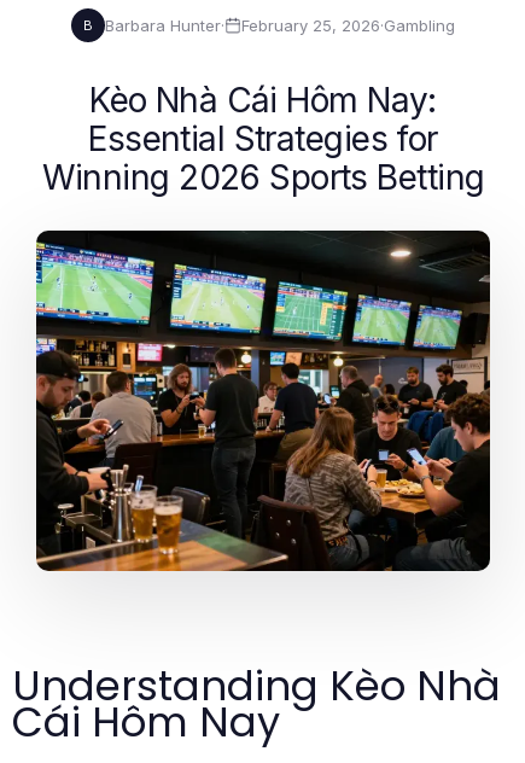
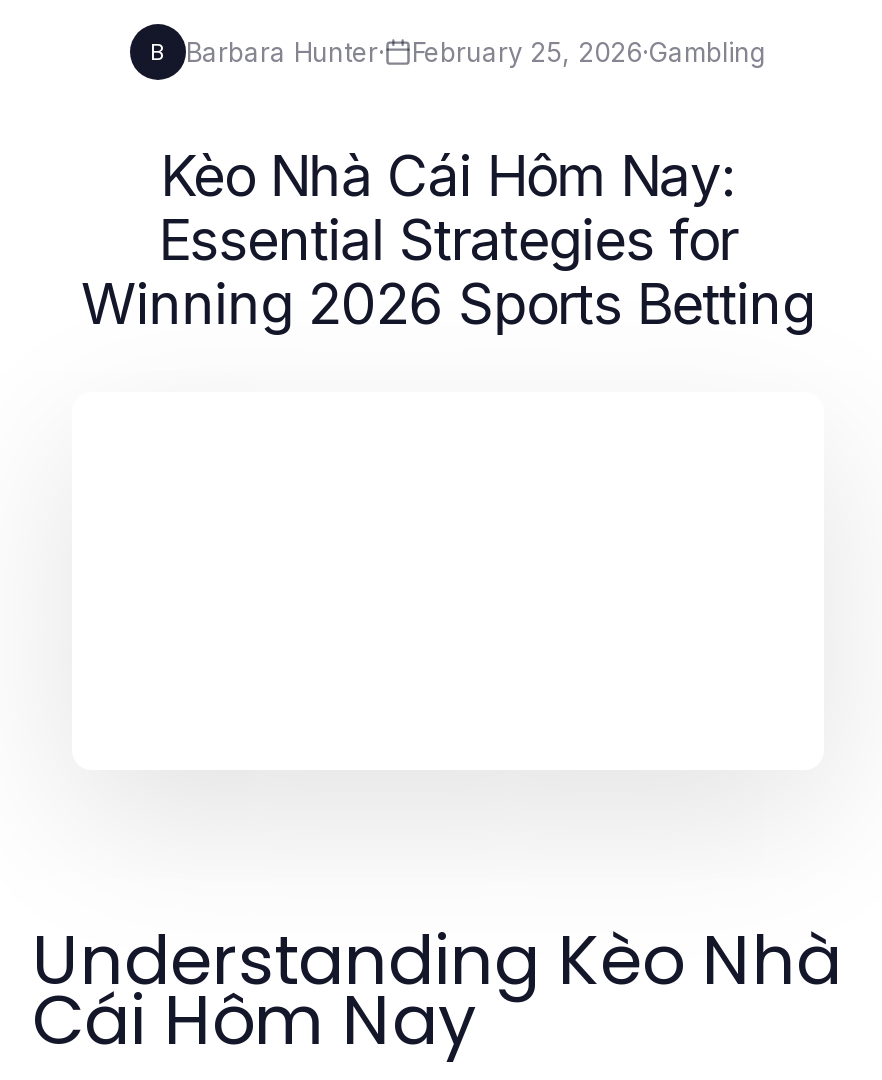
- [image]
